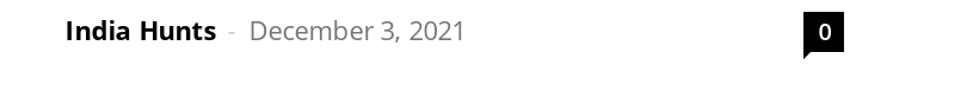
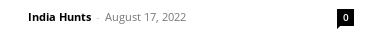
- India Hunts - December 3, 2021
+ India Hunts - August 17, 2022
